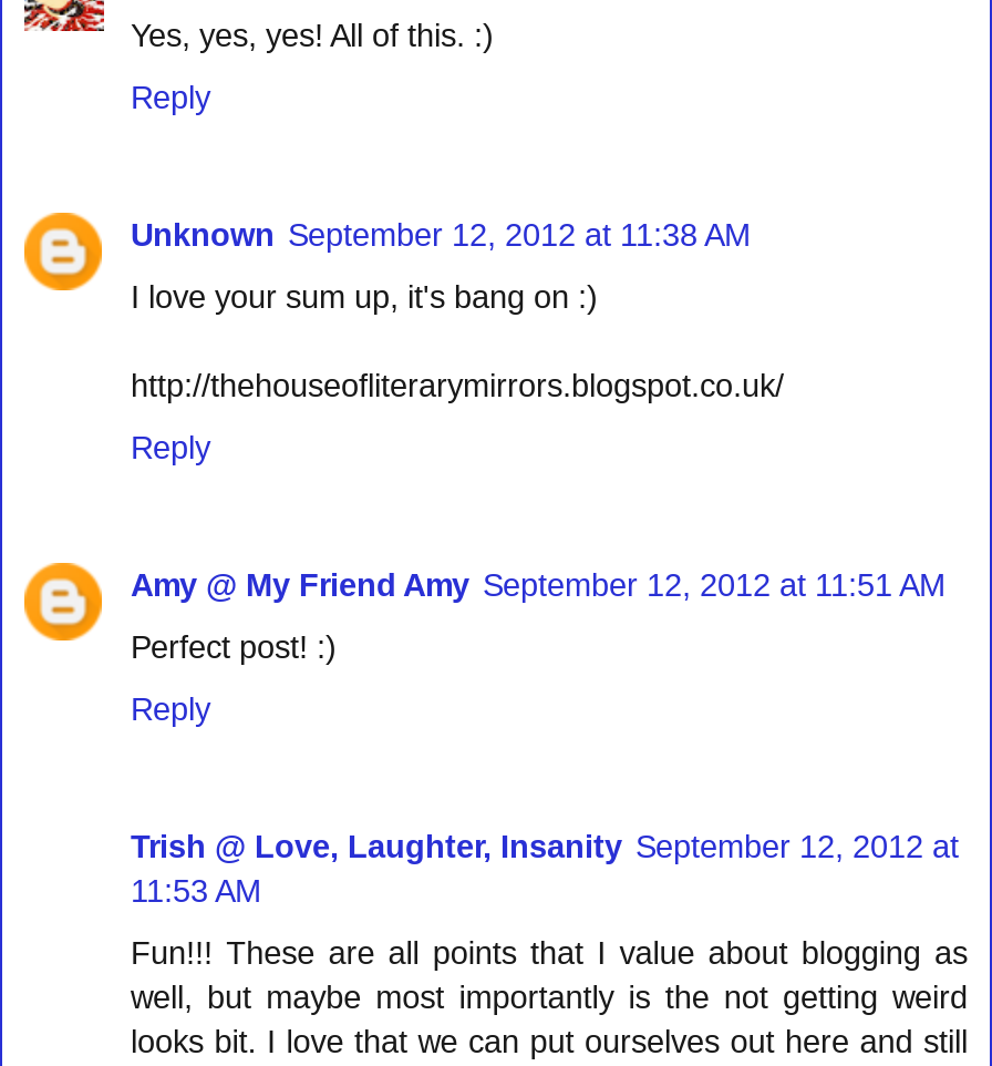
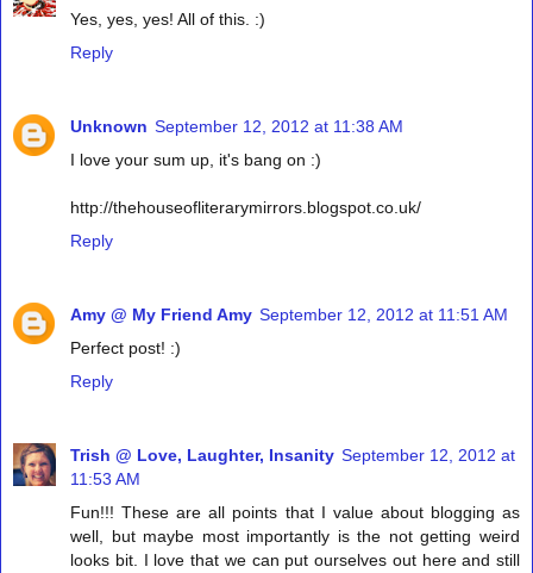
+ [image]
